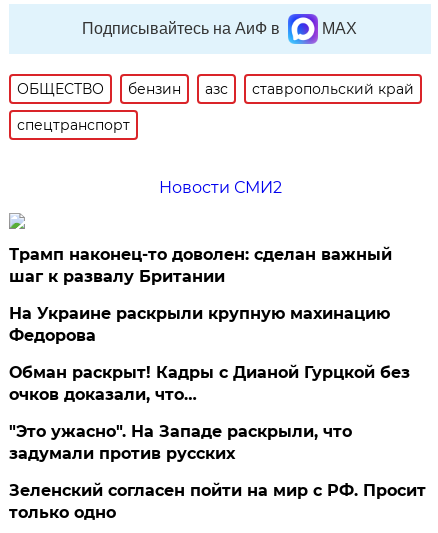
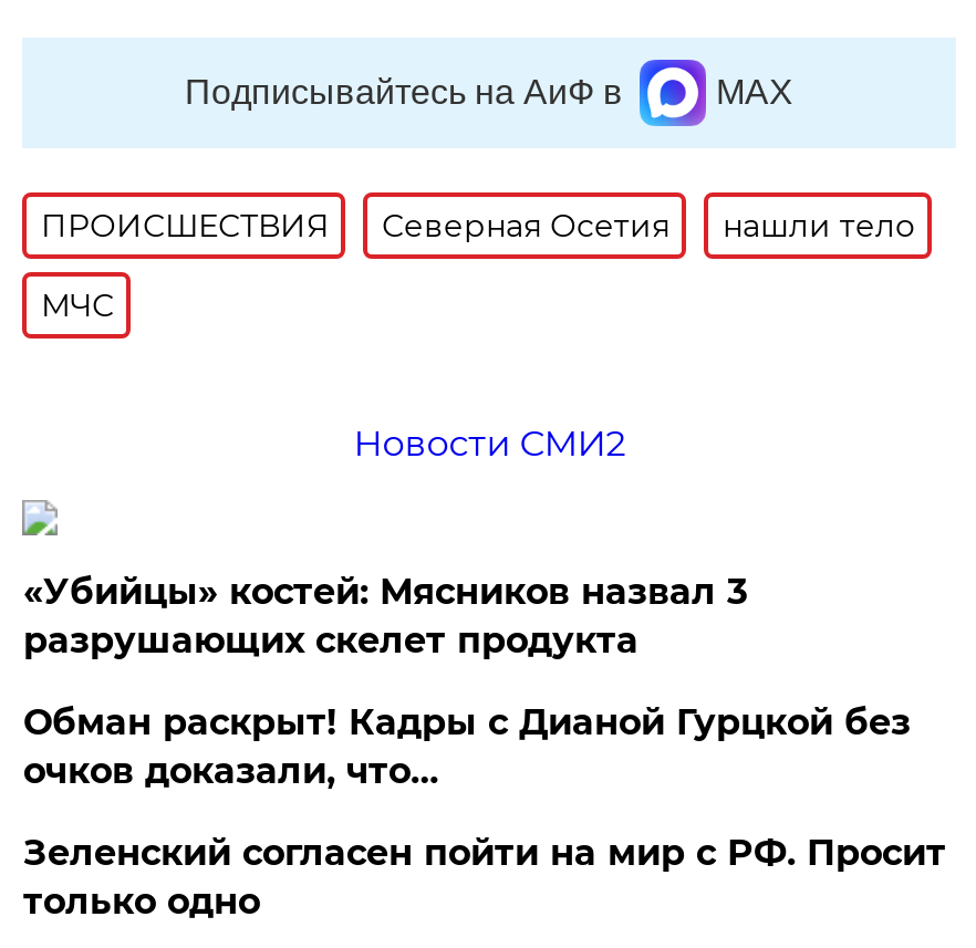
- ОБЩЕСТВО
- бензин
- азс
- ставропольский край
+ ПРОИСШЕСТВИЯ
+ Северная Осетия
+ нашли тело

- спецтранспорт
+ МЧС

- Трамп наконец-то доволен: сделан важный
- шаг к развалу Британии
- На Украине раскрыли крупную махинацию
- Федорова
+ «Убийцы» костей: Мясников назвал 3
+ разрушающих скелет продукта

- "Это ужасно". На Западе раскрыли, что
- задумали против русских
